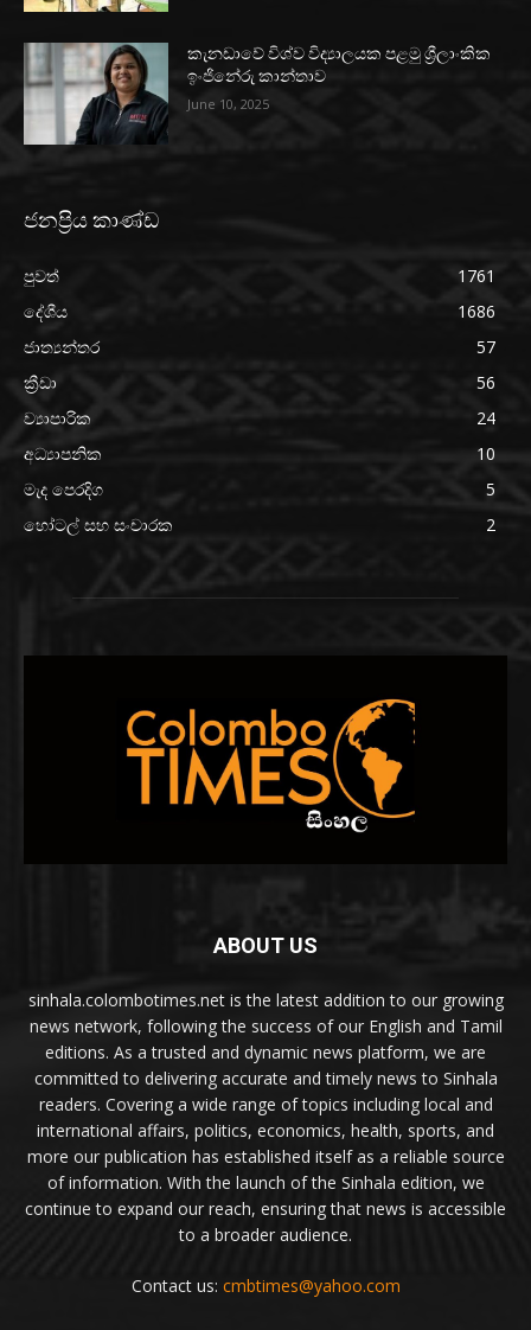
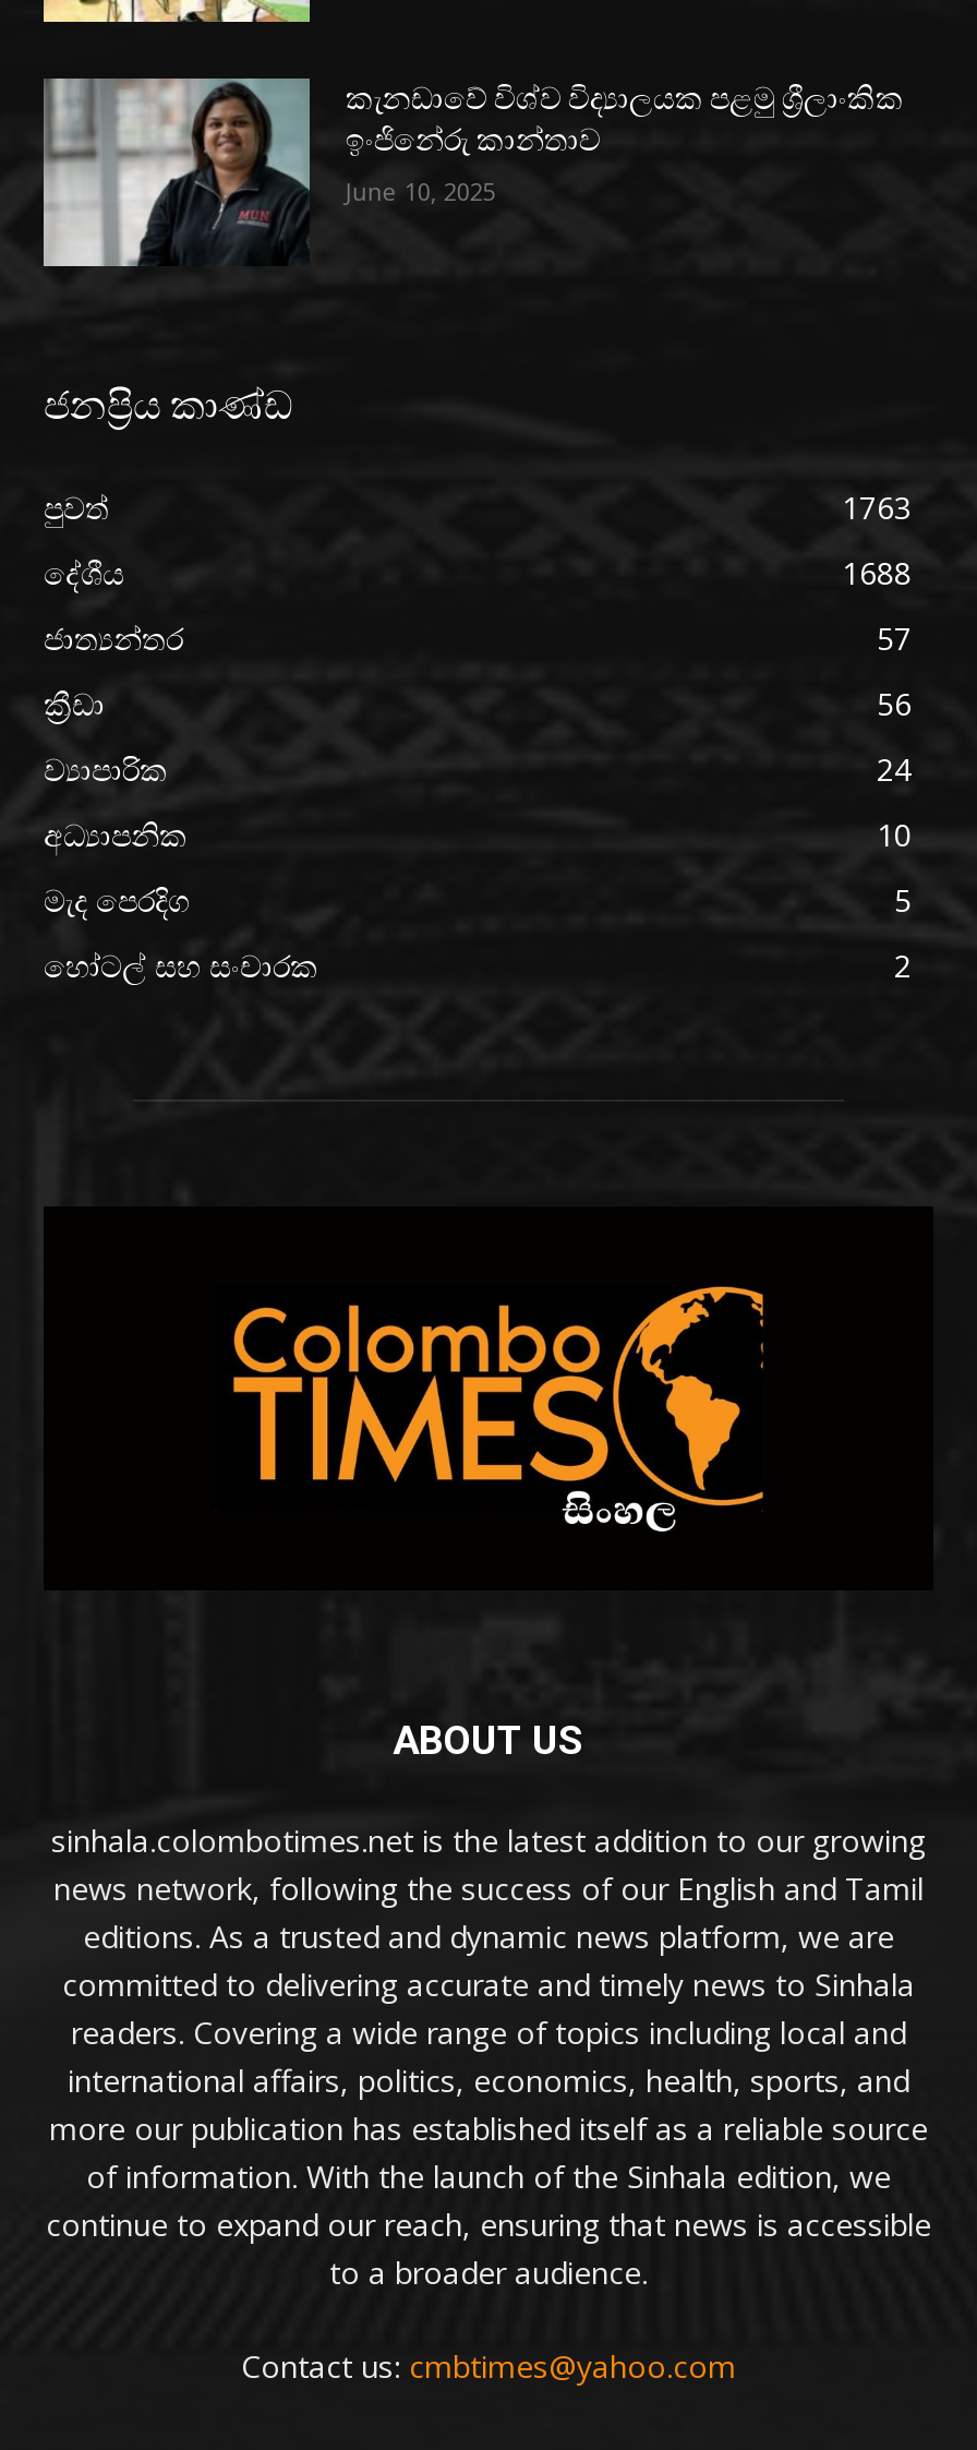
- 1761
+ 1763

- 1686
+ 1688
